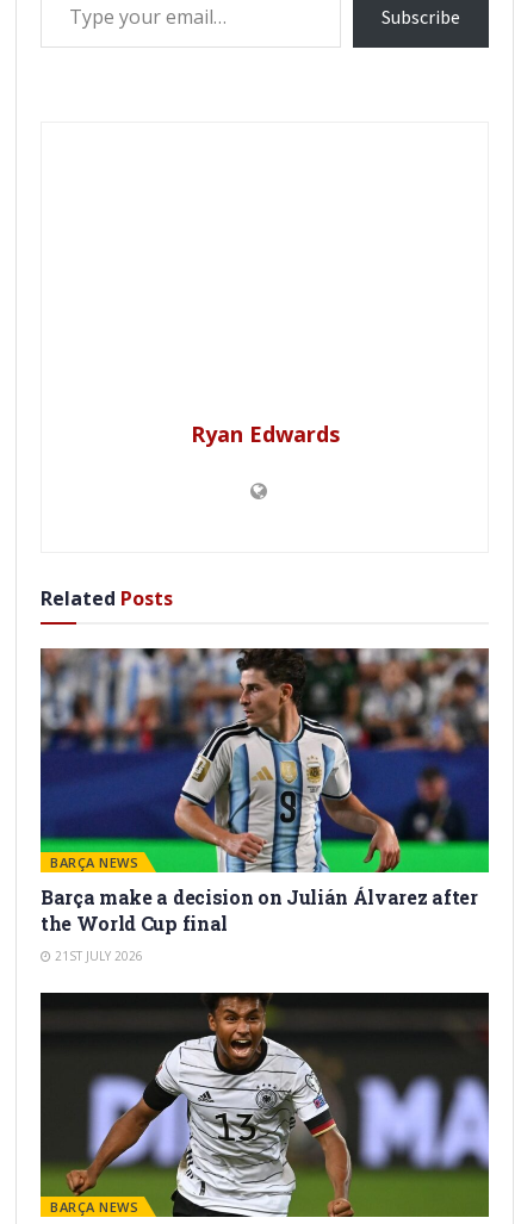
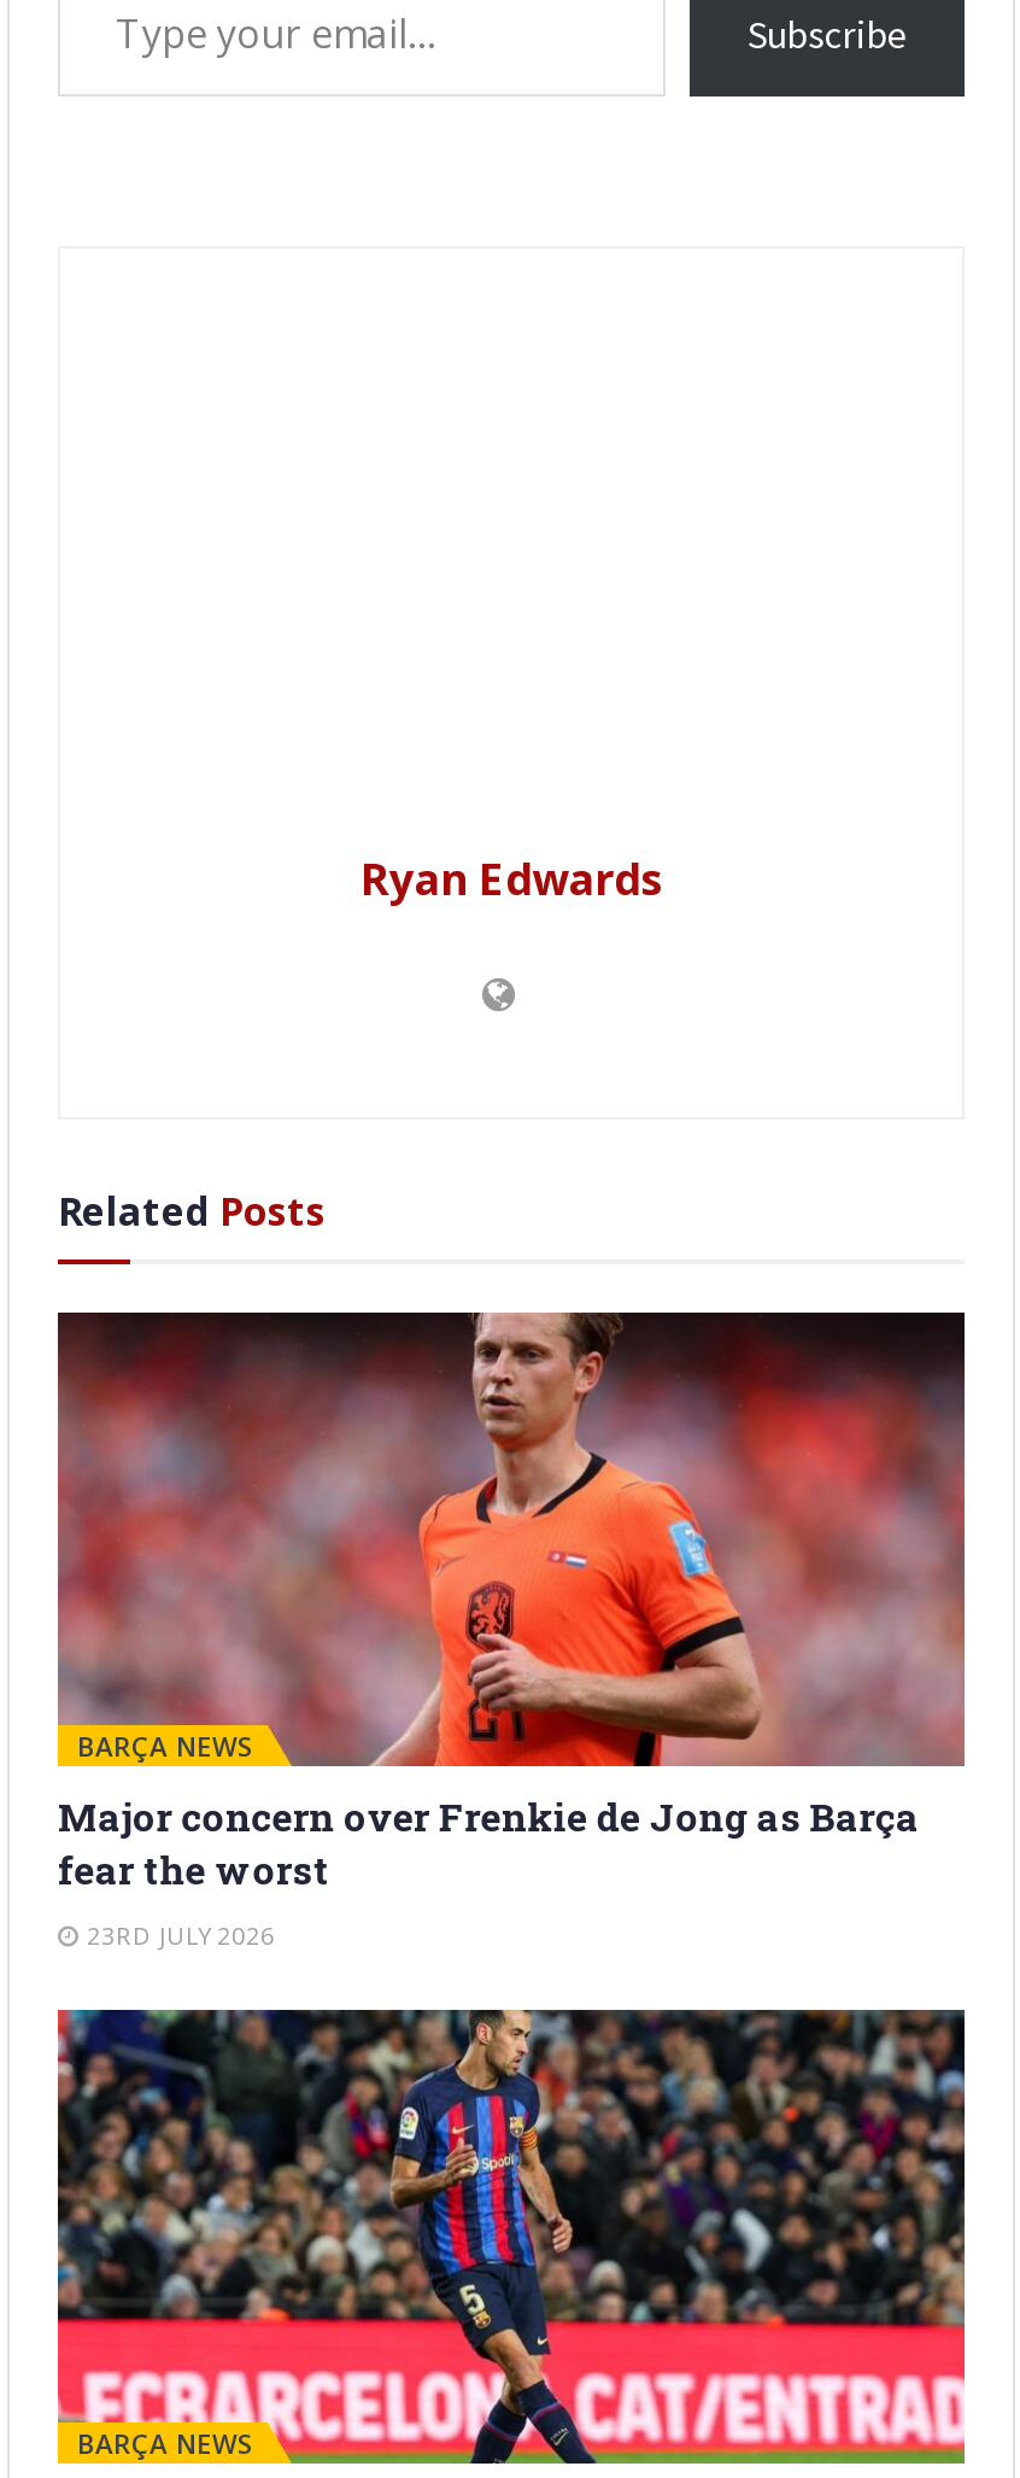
- [image]
- Barça make a decision on Julián Álvarez after
- the World Cup final
+ [image]
+ Major concern over Frenkie de Jong as Barça
+ fear the worst

- 21ST JULY 2026
+ 23RD JULY 2026

- [image]
+ [image]
